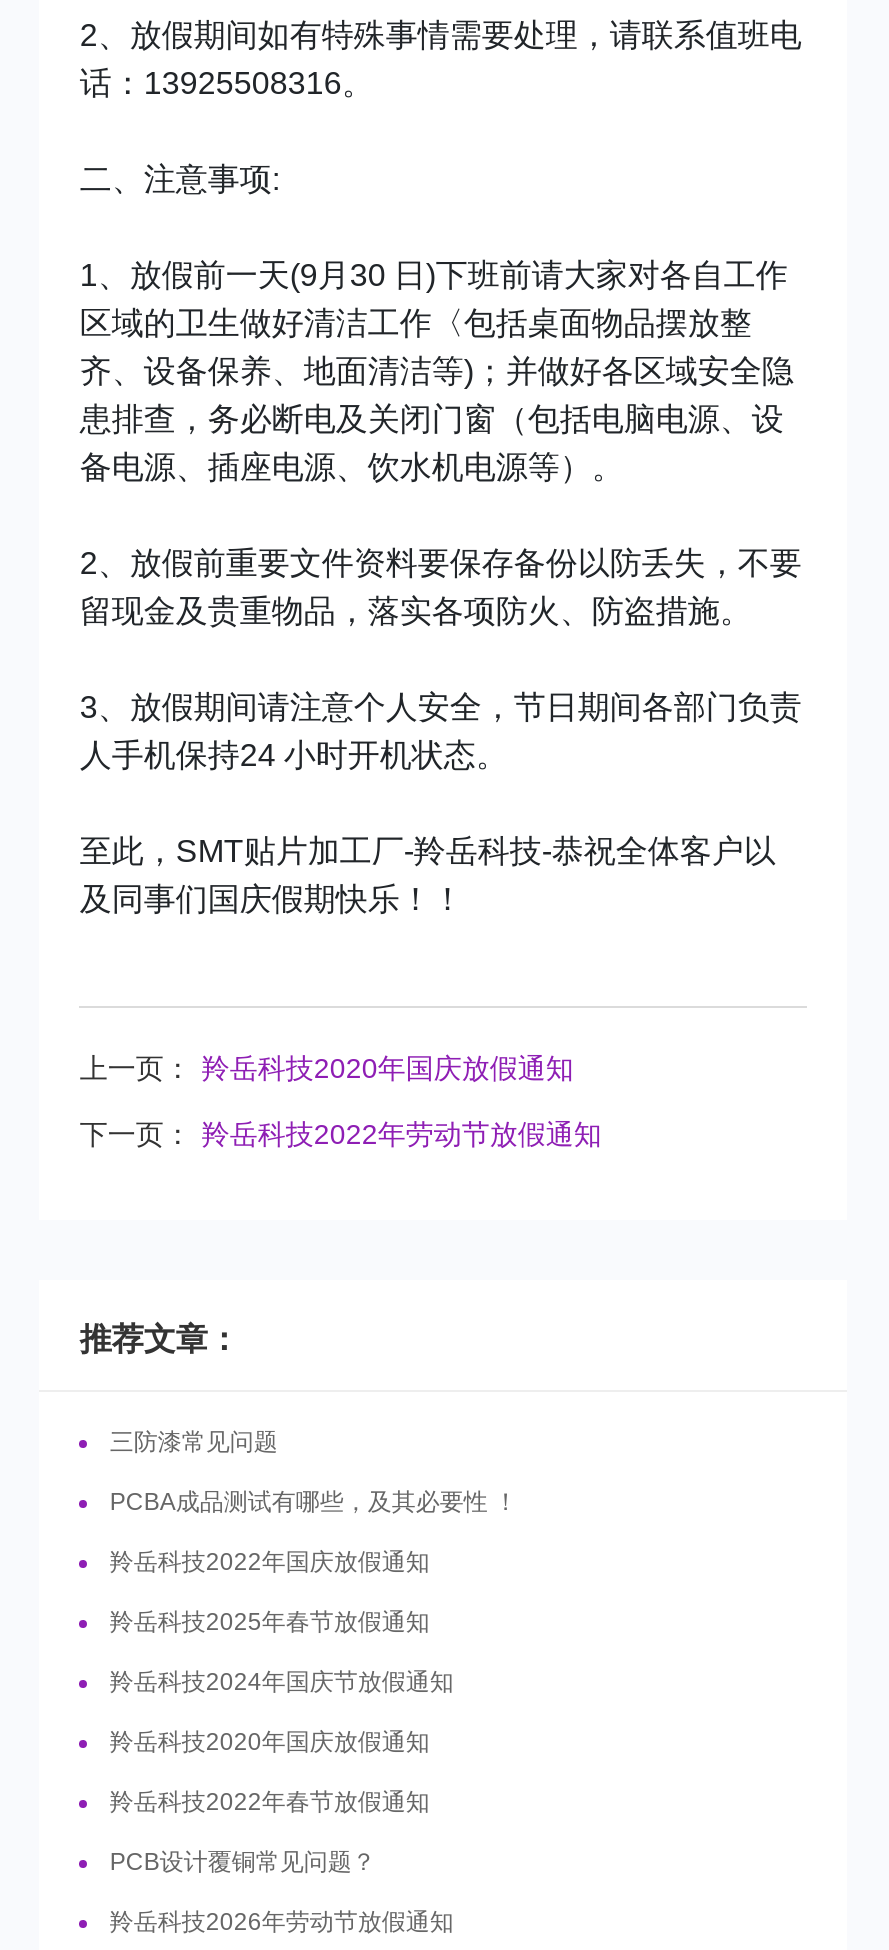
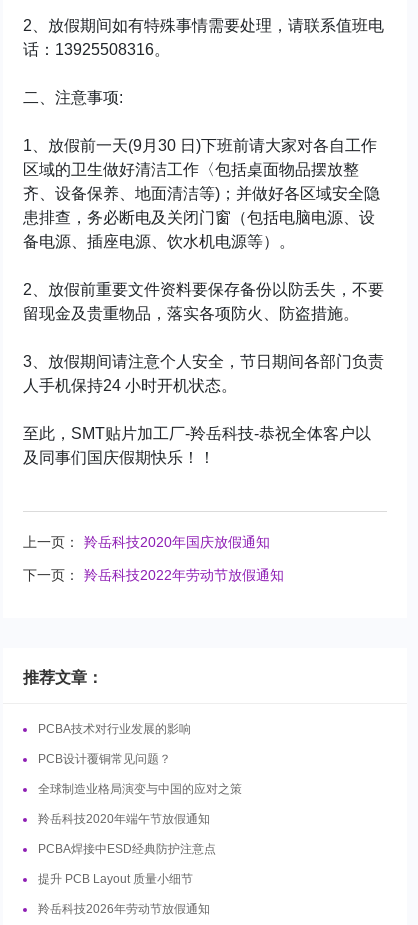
- 三防漆常见问题
- PCBA成品测试有哪些，及其必要性 ！
- 羚岳科技2022年国庆放假通知
- 羚岳科技2025年春节放假通知
- 羚岳科技2024年国庆节放假通知
- 羚岳科技2020年国庆放假通知
- 羚岳科技2022年春节放假通知
+ PCBA技术对行业发展的影响

moved up: PCB设计覆铜常见问题？

+ 全球制造业格局演变与中国的应对之策
+ 羚岳科技2020年端午节放假通知
+ PCBA焊接中ESD经典防护注意点
+ 提升 PCB Layout 质量小细节
